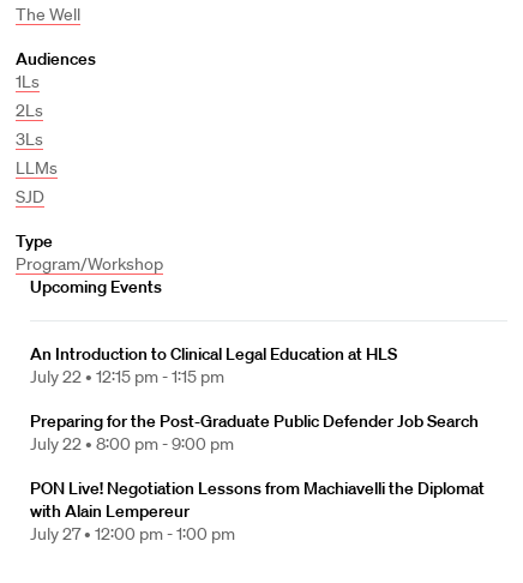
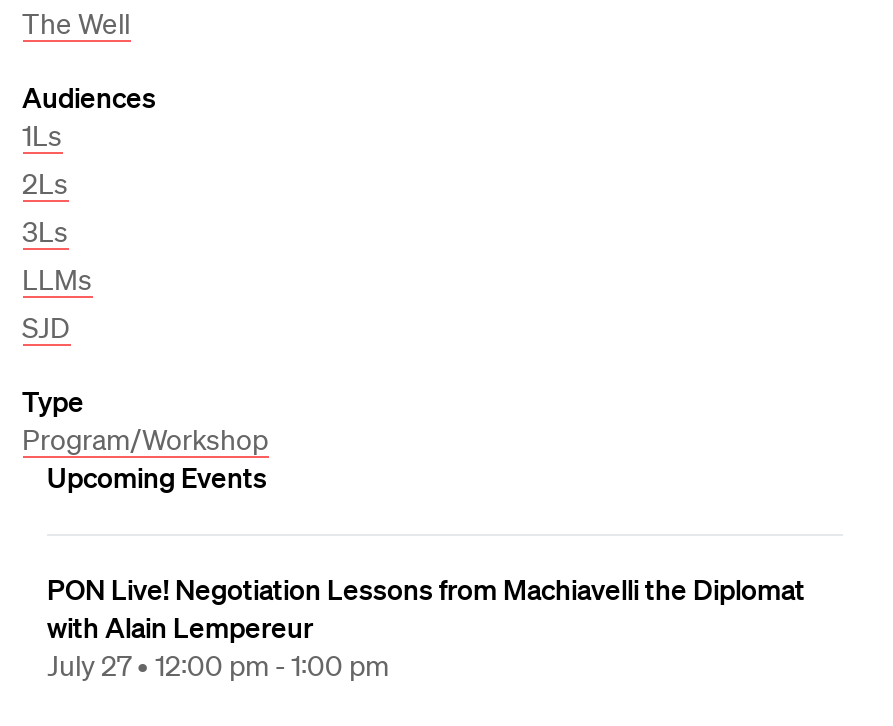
- An Introduction to Clinical Legal Education at HLS
- July 22 • 12:15 pm - 1:15 pm
- Preparing for the Post-Graduate Public Defender Job Search
- July 22 • 8:00 pm - 9:00 pm
